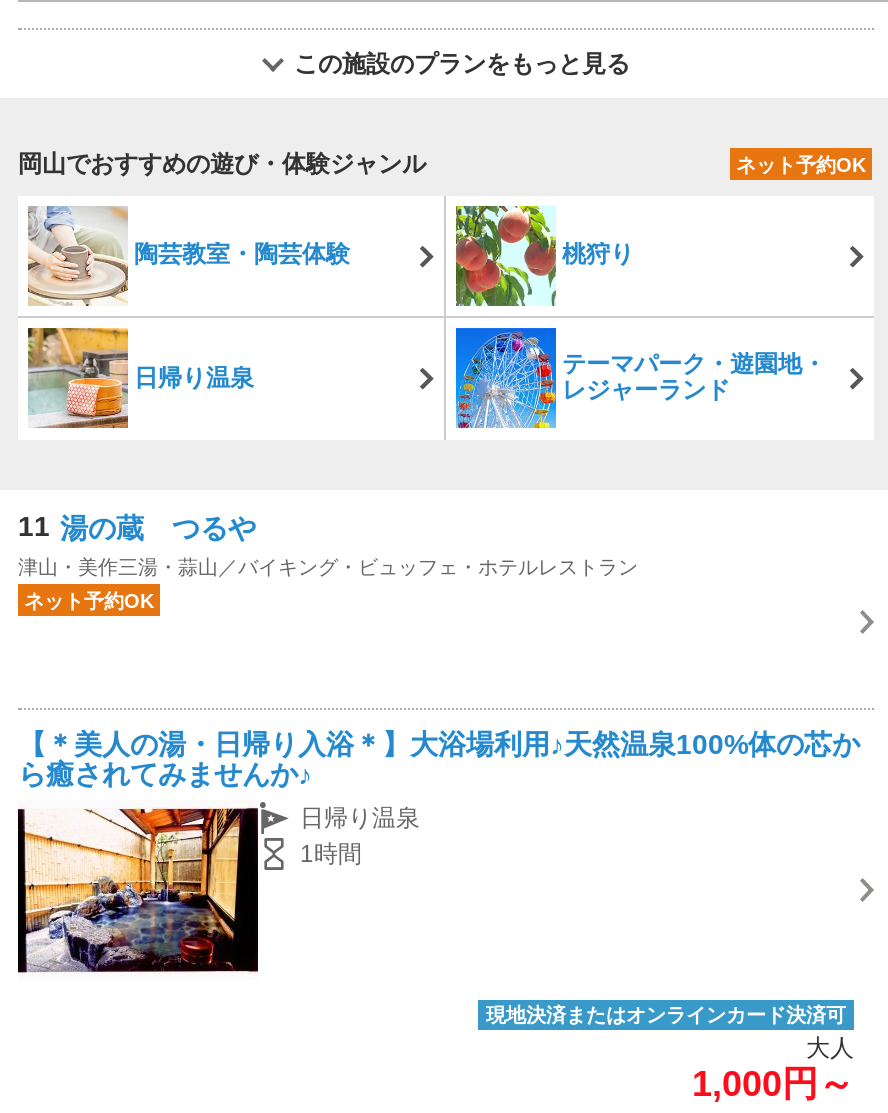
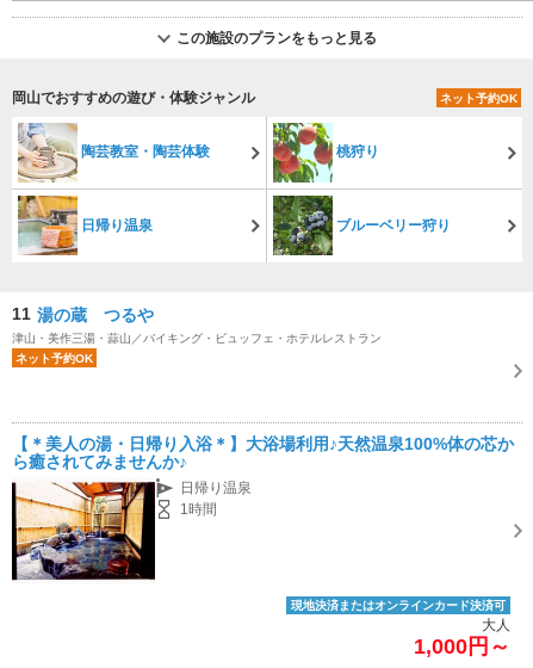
- [image]
- テーマパーク・遊園地・
- レジャーランド
+ [image]
+ ブルーベリー狩り
